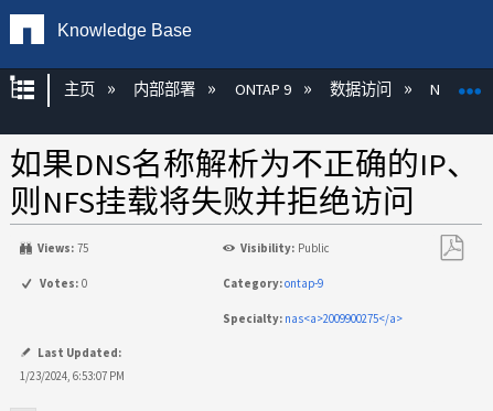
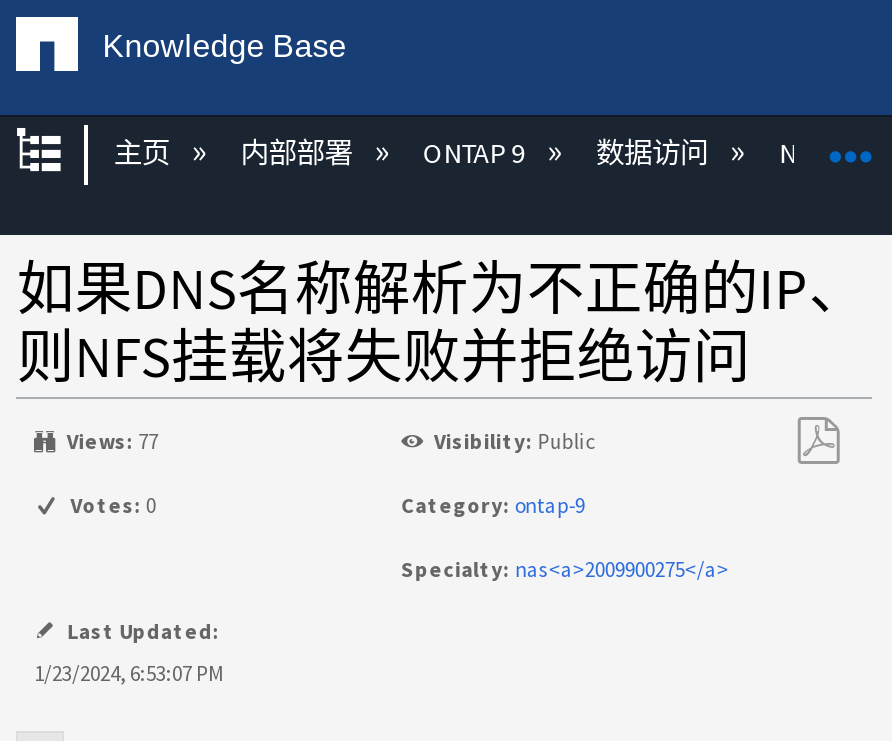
- Views: 75
+ Views: 77
